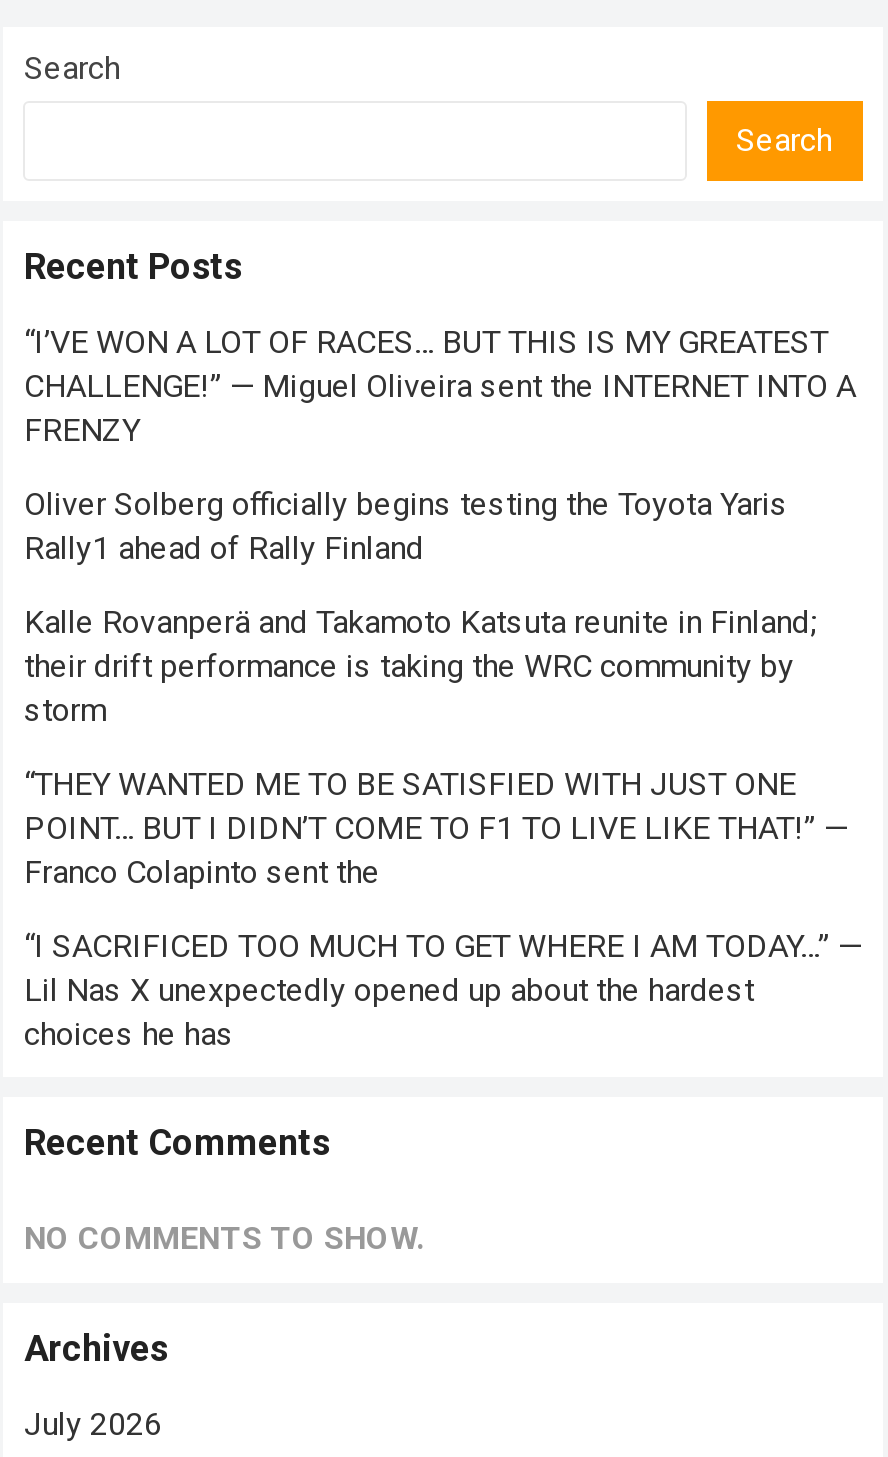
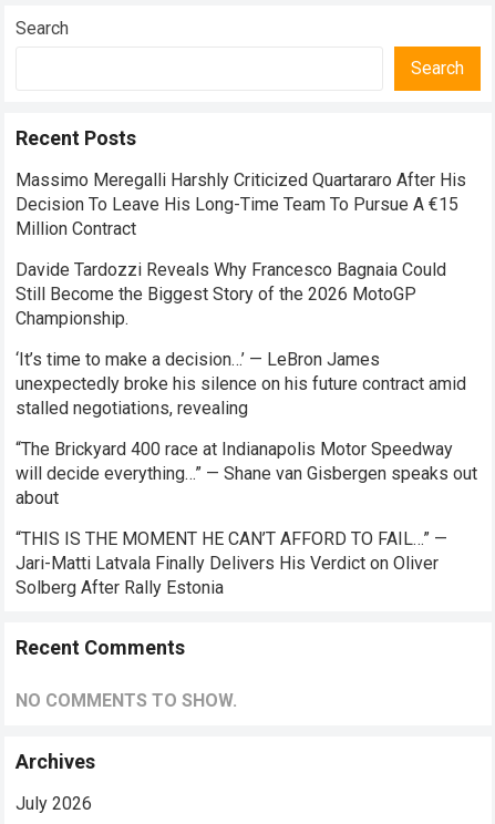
- “I’VE WON A LOT OF RACES… BUT THIS IS MY GREATEST
- CHALLENGE!” — Miguel Oliveira sent the INTERNET INTO A
- FRENZY
+ Massimo Meregalli Harshly Criticized Quartararo After His
+ Decision To Leave His Long-Time Team To Pursue A €15
+ Million Contract

- Oliver Solberg officially begins testing the Toyota Yaris
- Rally1 ahead of Rally Finland
+ Davide Tardozzi Reveals Why Francesco Bagnaia Could
+ Still Become the Biggest Story of the 2026 MotoGP
+ Championship.

- Kalle Rovanperä and Takamoto Katsuta reunite in Finland;
- their drift performance is taking the WRC community by
- storm
+ ‘It’s time to make a decision…’ — LeBron James
+ unexpectedly broke his silence on his future contract amid
+ stalled negotiations, revealing

- “THEY WANTED ME TO BE SATISFIED WITH JUST ONE
- POINT… BUT I DIDN’T COME TO F1 TO LIVE LIKE THAT!” —
- Franco Colapinto sent the
+ “The Brickyard 400 race at Indianapolis Motor Speedway
+ will decide everything…” — Shane van Gisbergen speaks out
+ about

- “I SACRIFICED TOO MUCH TO GET WHERE I AM TODAY…” —
- Lil Nas X unexpectedly opened up about the hardest
- choices he has
+ “THIS IS THE MOMENT HE CAN’T AFFORD TO FAIL…” —
+ Jari-Matti Latvala Finally Delivers His Verdict on Oliver
+ Solberg After Rally Estonia
